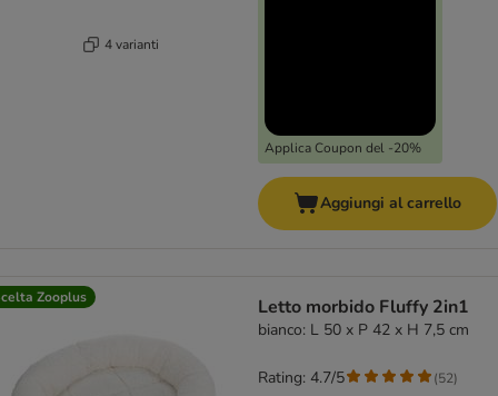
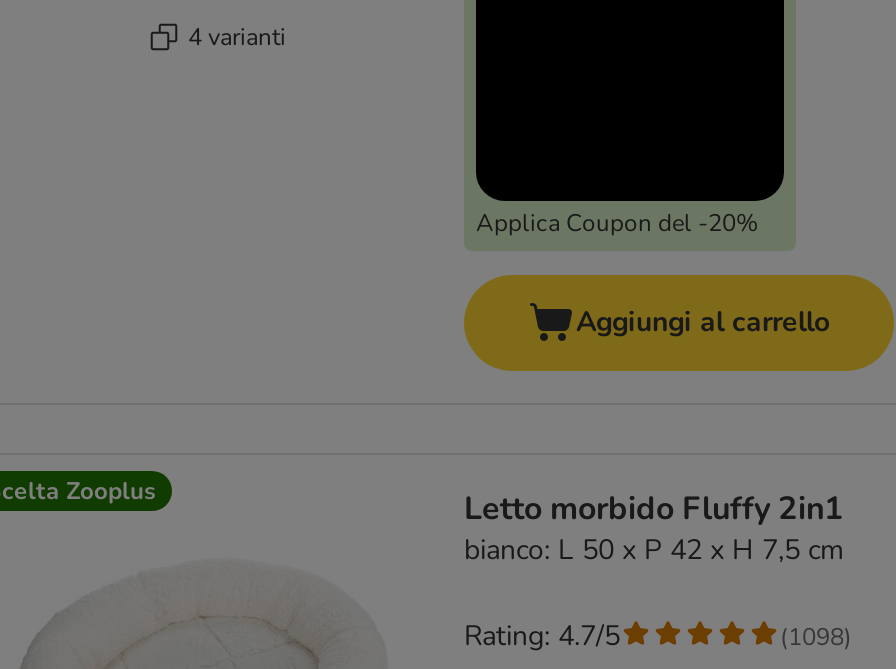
- (52)
+ (1098)
